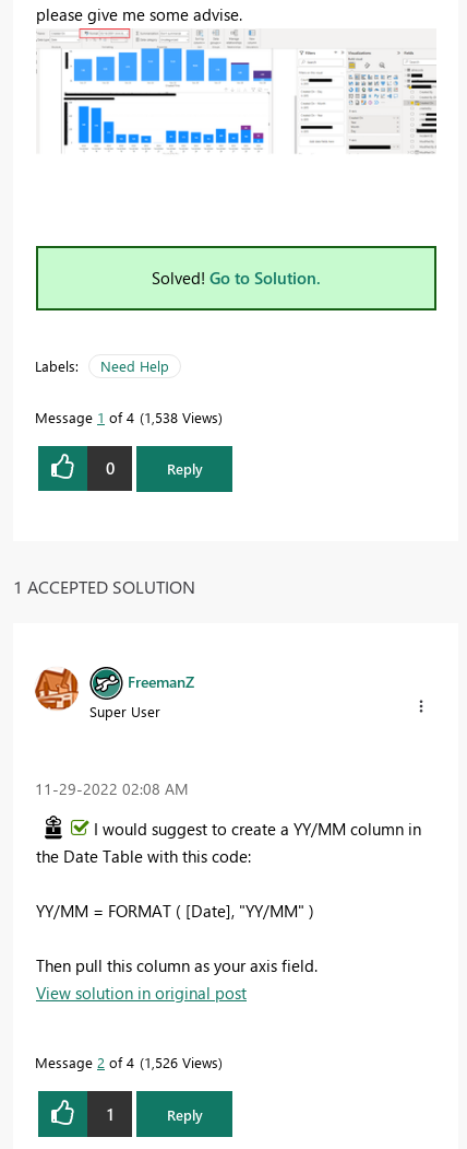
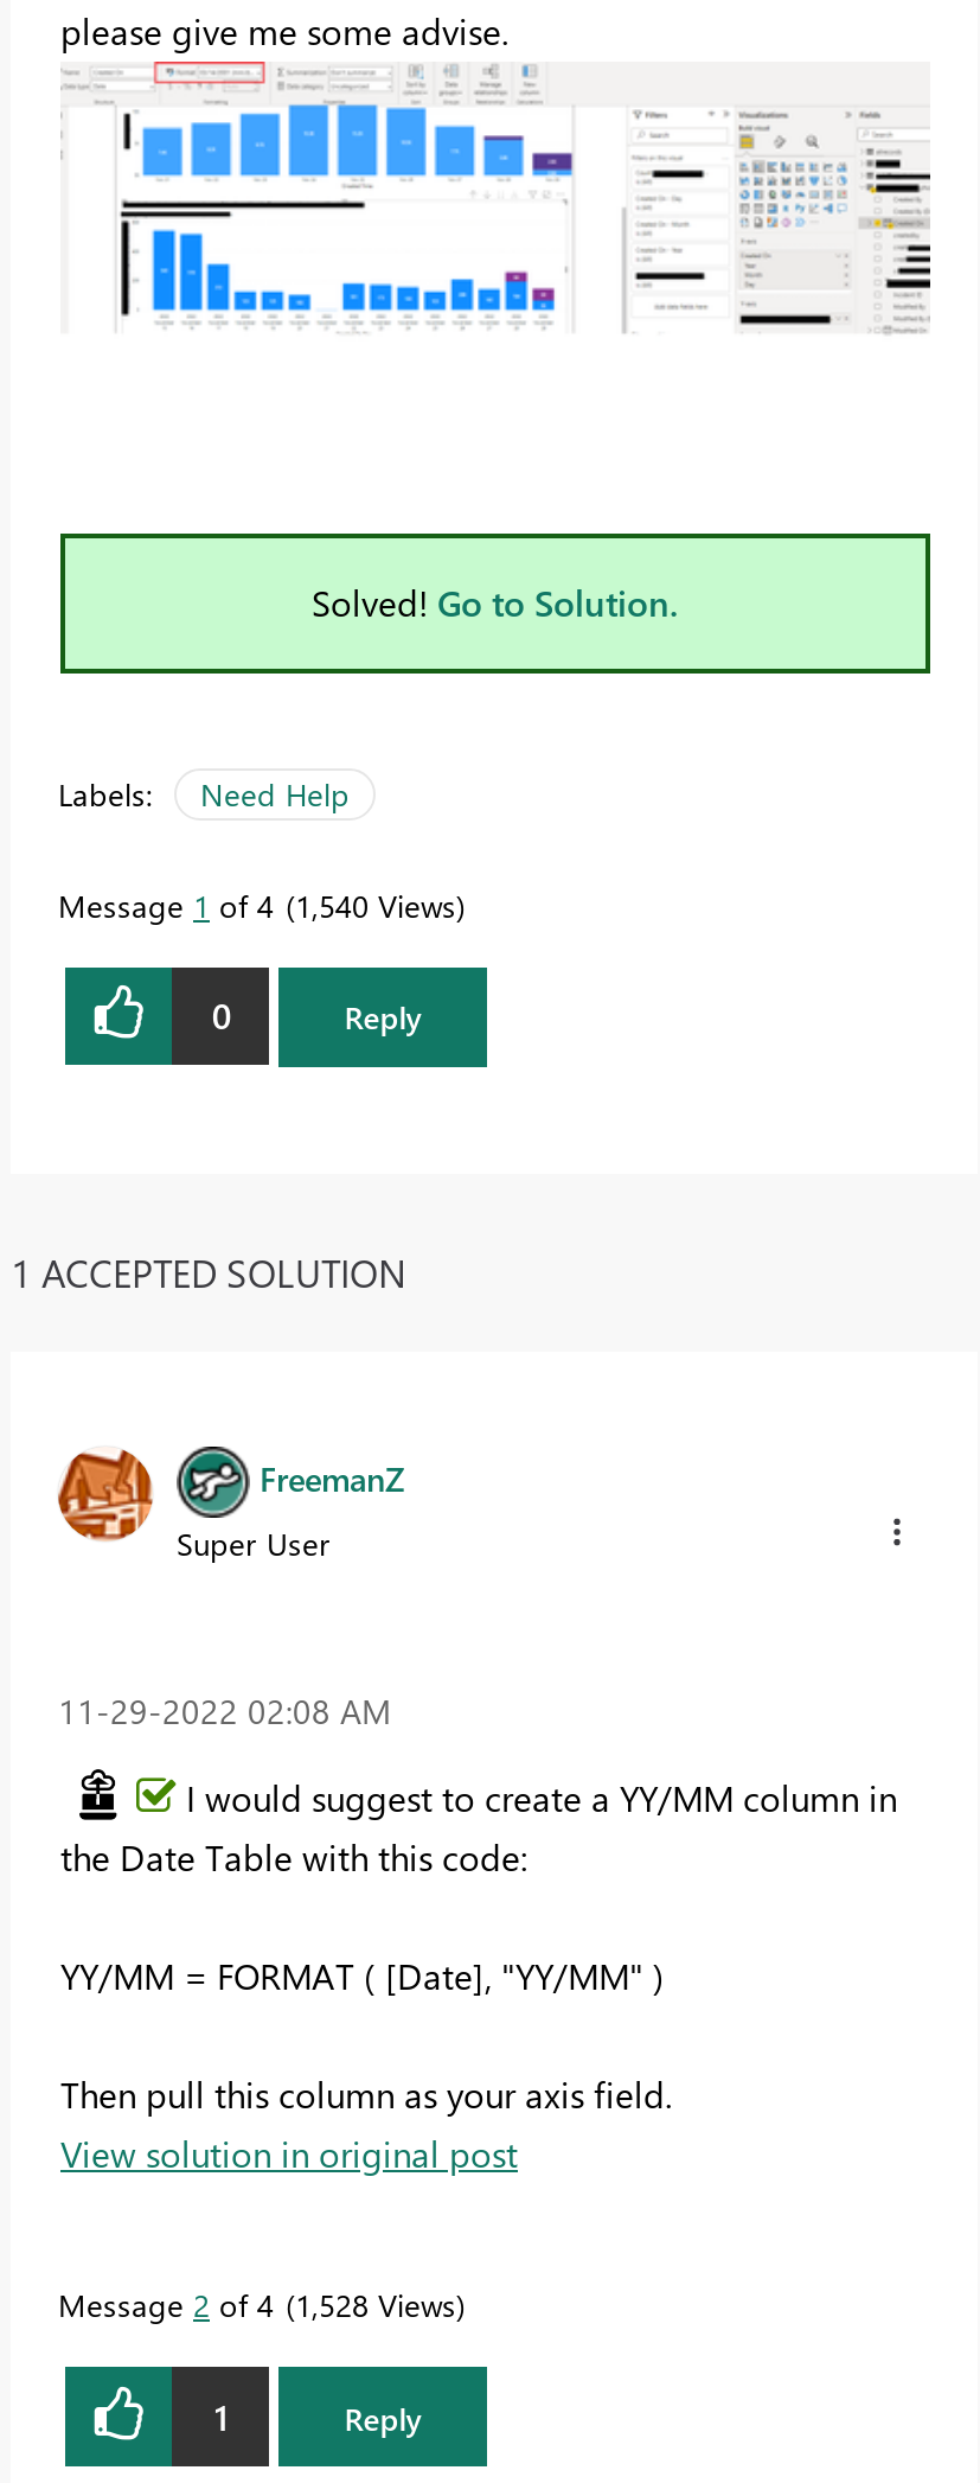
- Message 1 of 4 1,538 Views
+ Message 1 of 4 1,540 Views

- Message 2 of 4 1,526 Views
+ Message 2 of 4 1,528 Views
